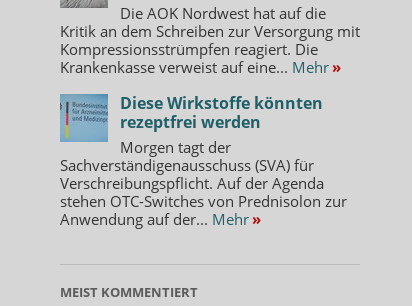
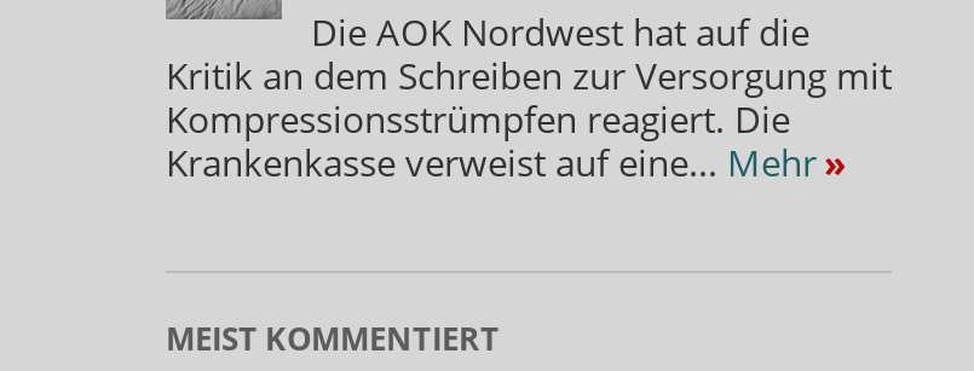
- [image]
- Diese Wirkstoffe könnten
- rezeptfrei werden
- Morgen tagt der
- Sachverständigenausschuss (SVA) für
- Verschreibungspflicht. Auf der Agenda
- stehen OTC-Switches von Prednisolon zur
- Anwendung auf der... Mehr »
